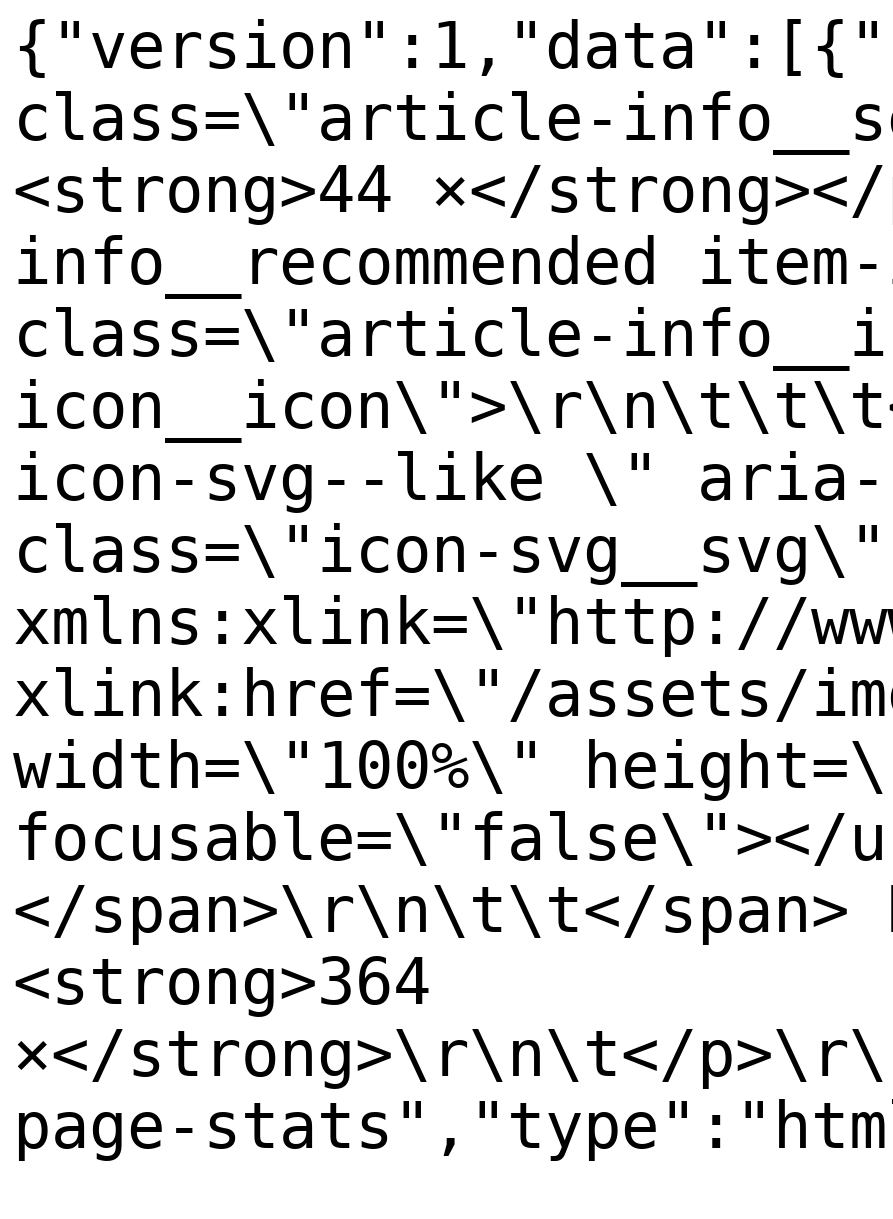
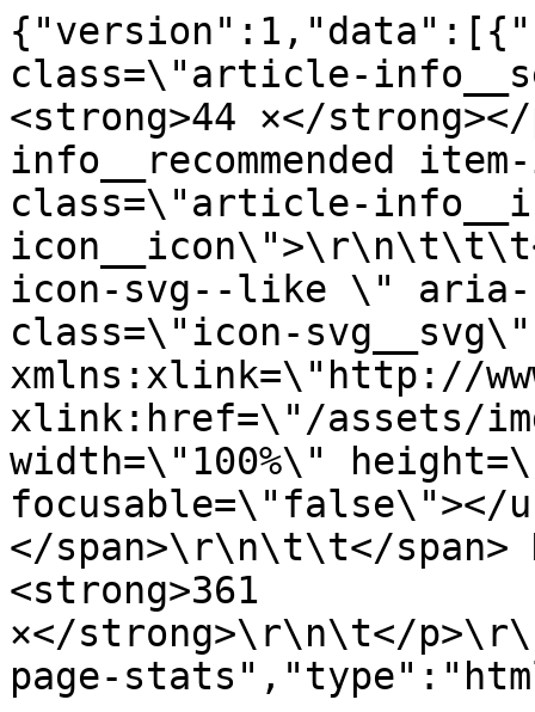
- <strong>364
+ <strong>361
